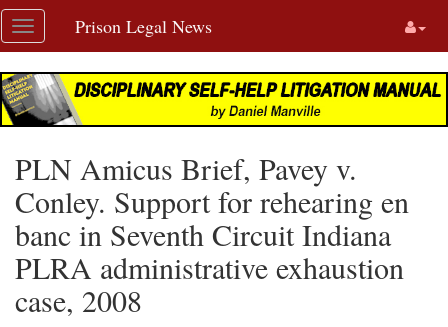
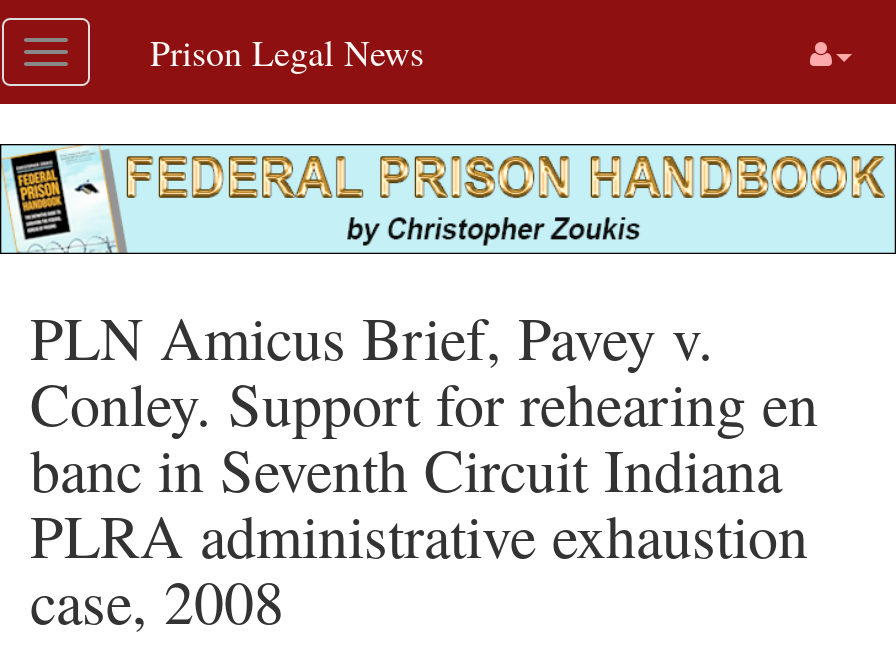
- [image]
+ [image]
